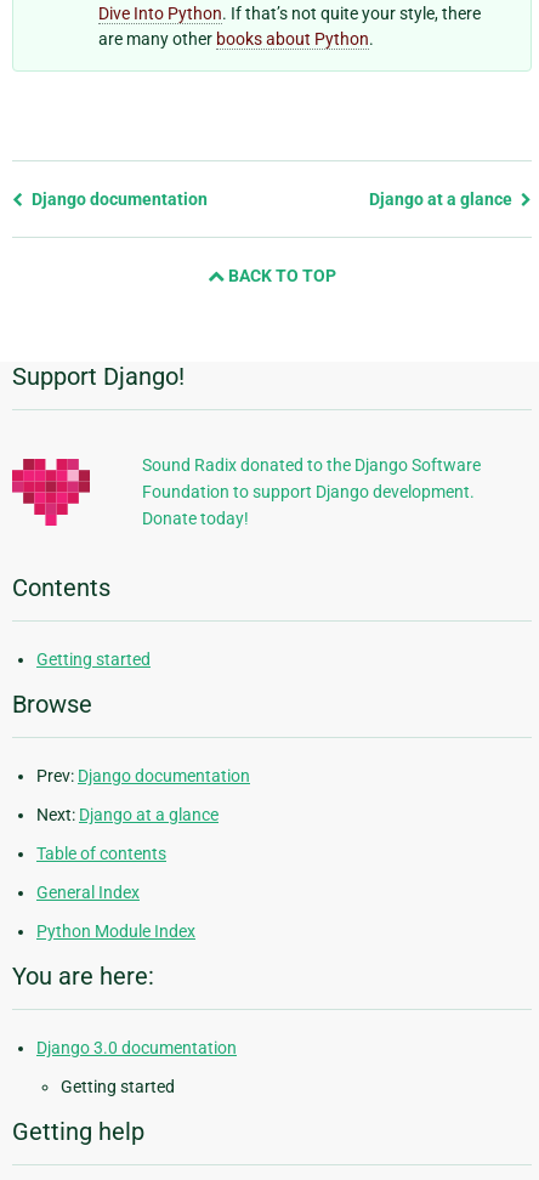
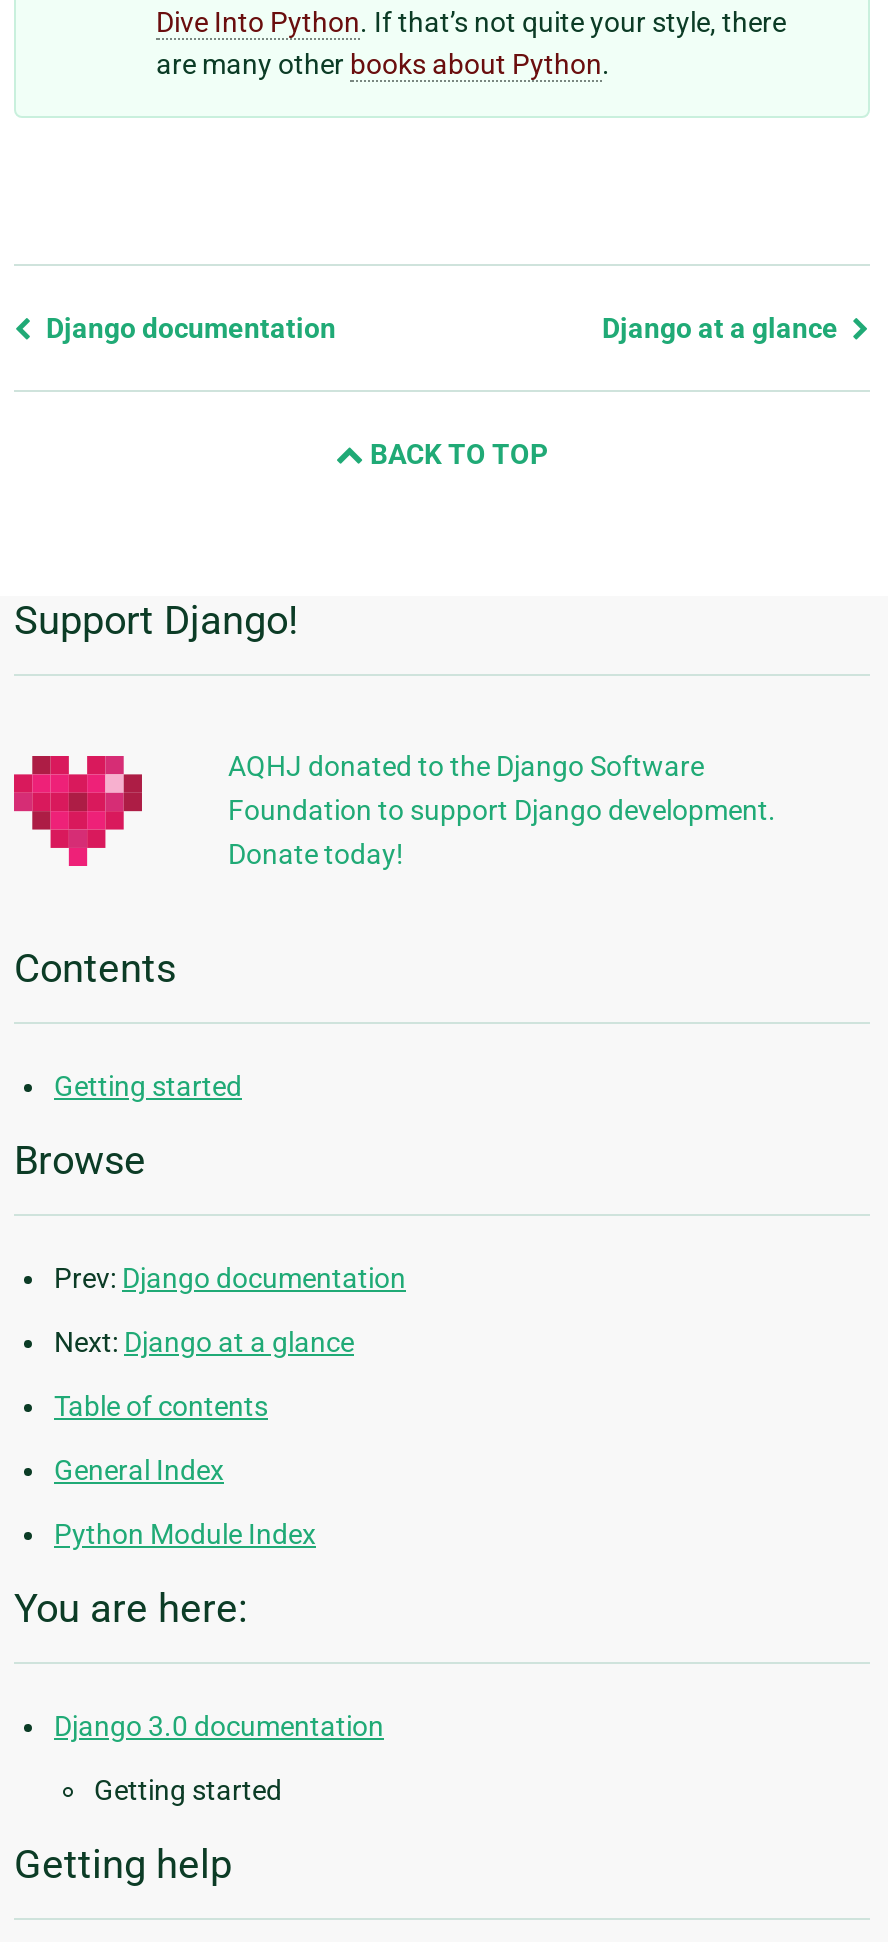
- Sound Radix donated to the Django Software
+ AQHJ donated to the Django Software
